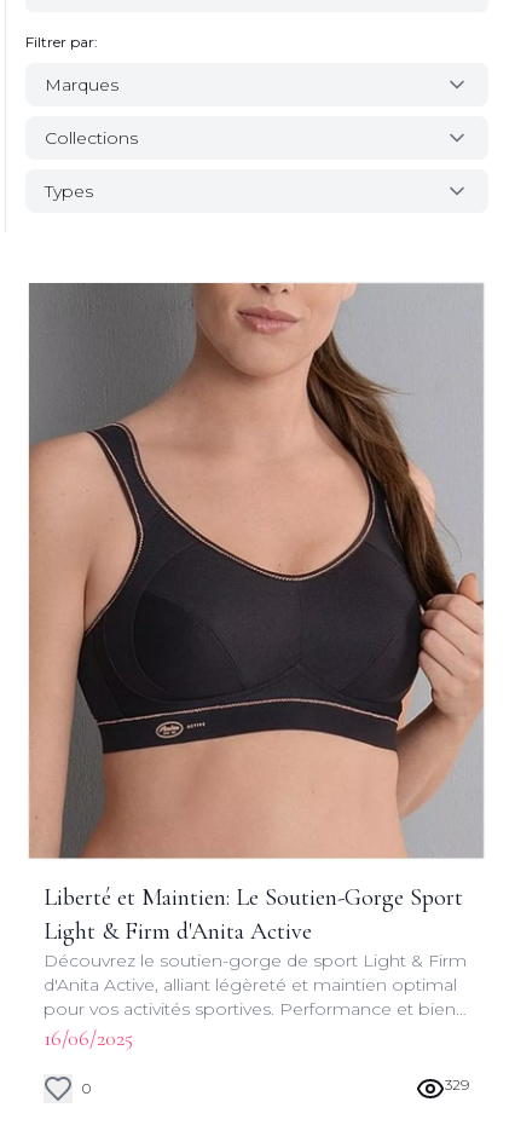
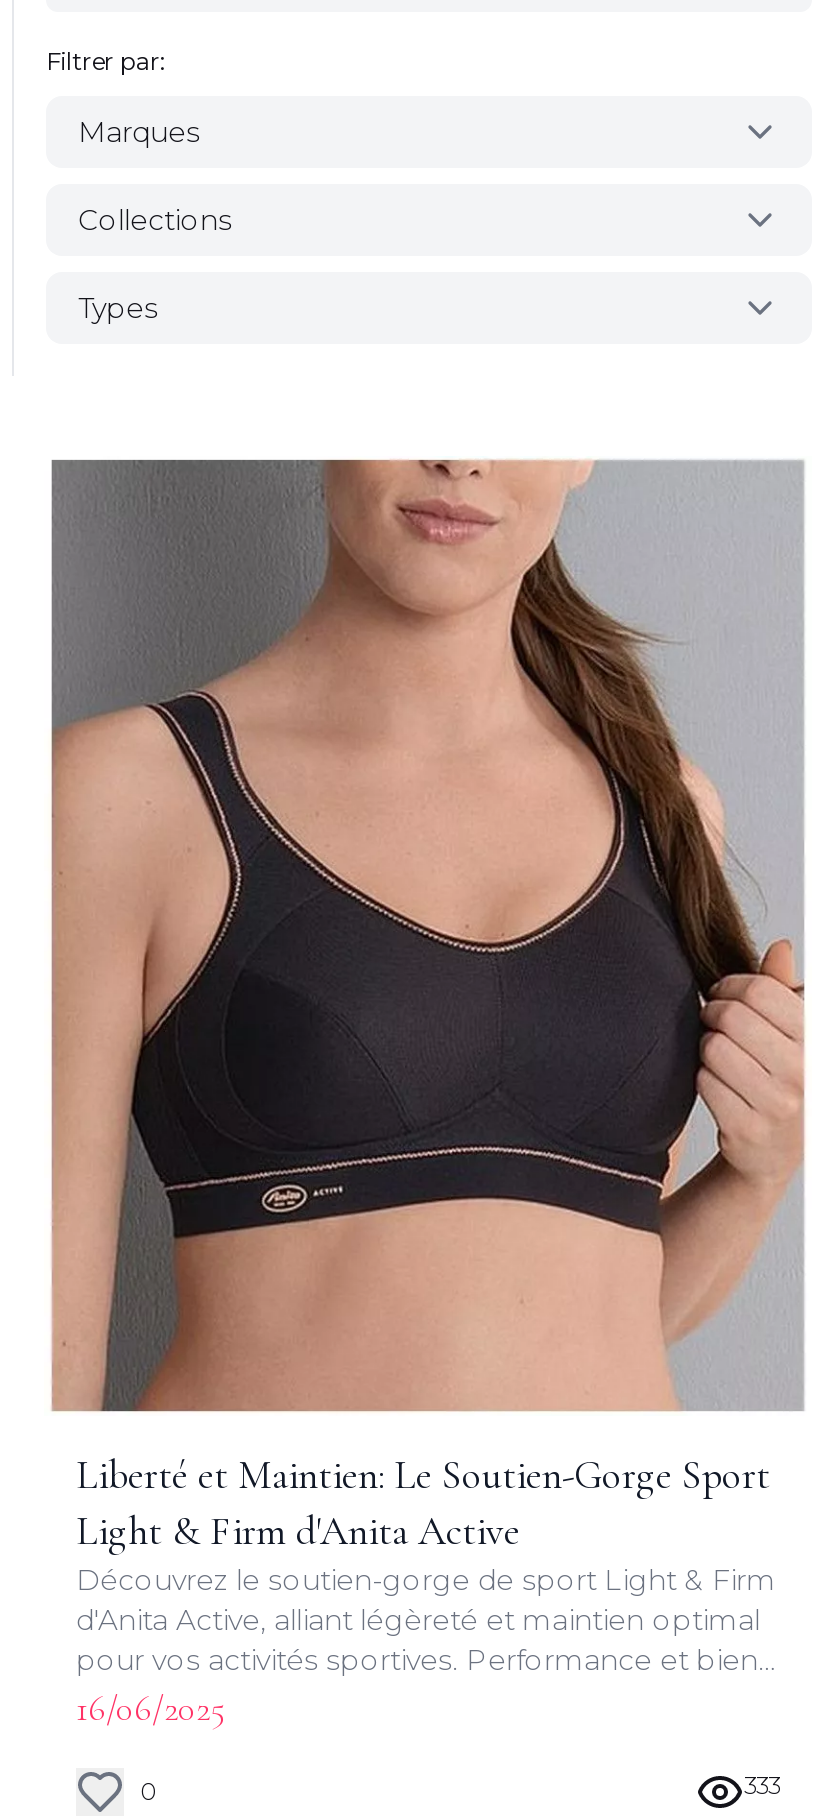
- 329
+ 333
